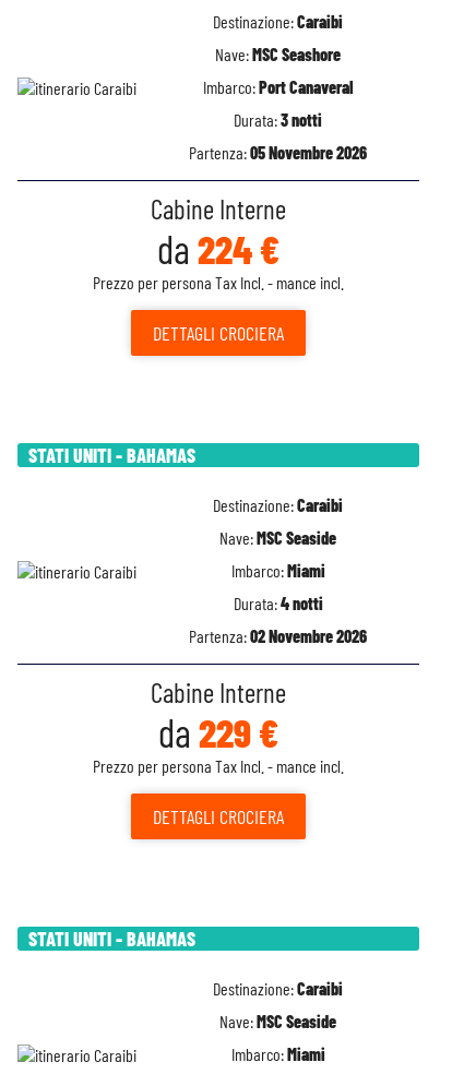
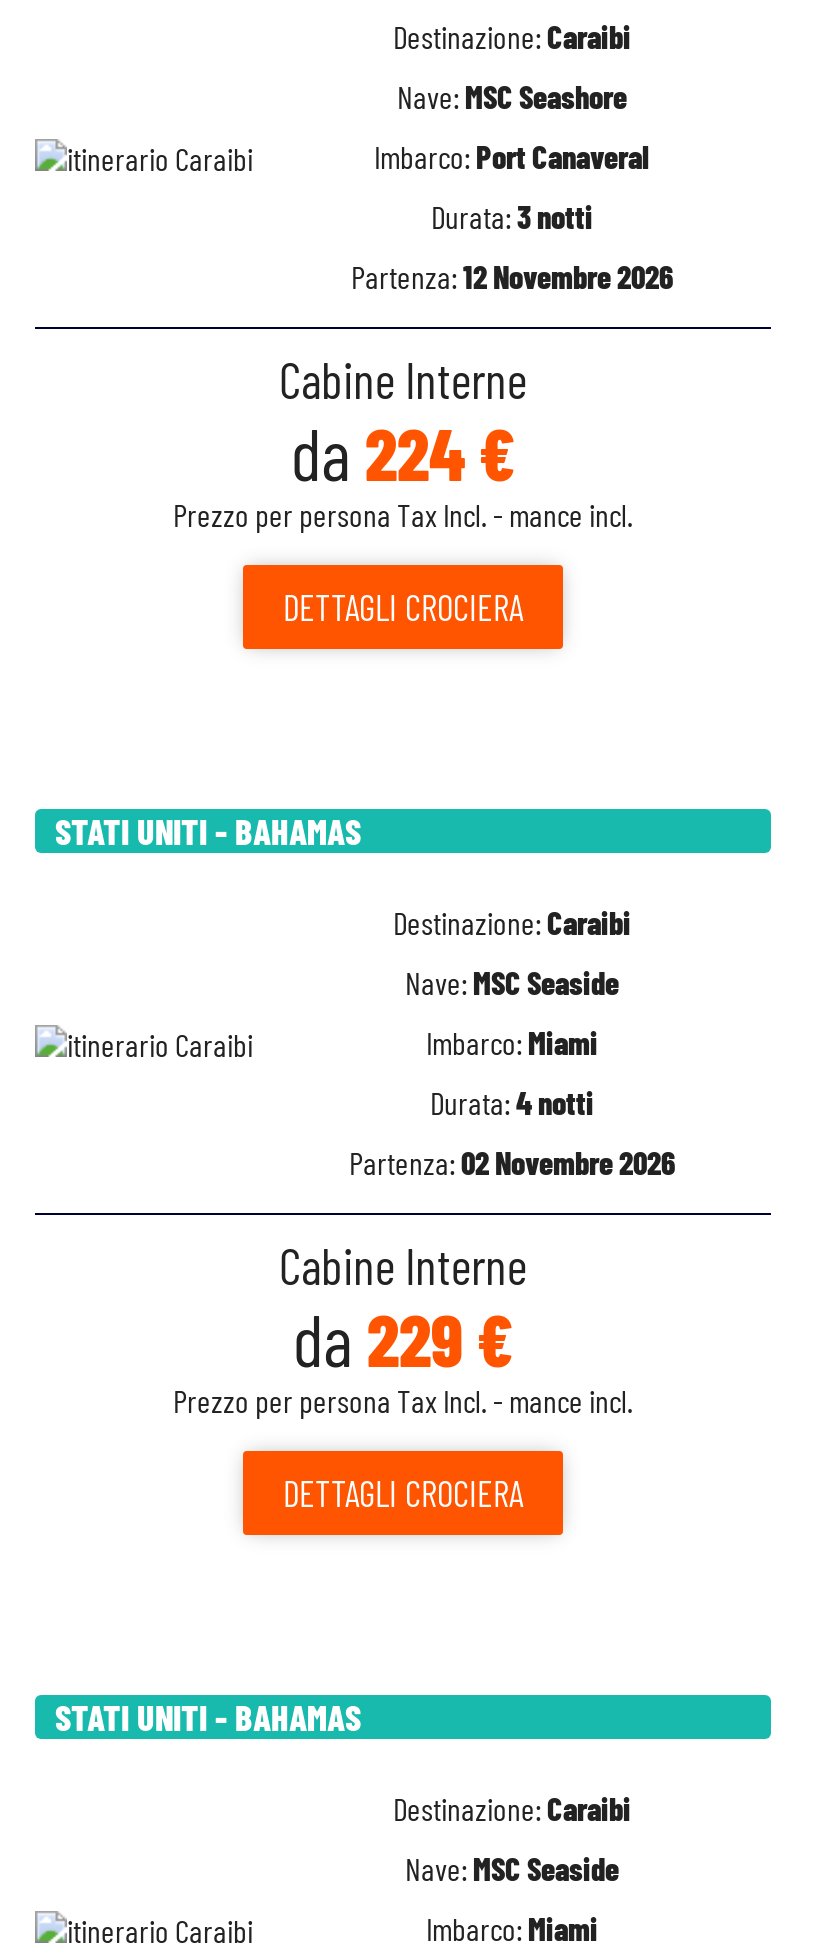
- Partenza: 05 Novembre 2026
+ Partenza: 12 Novembre 2026
